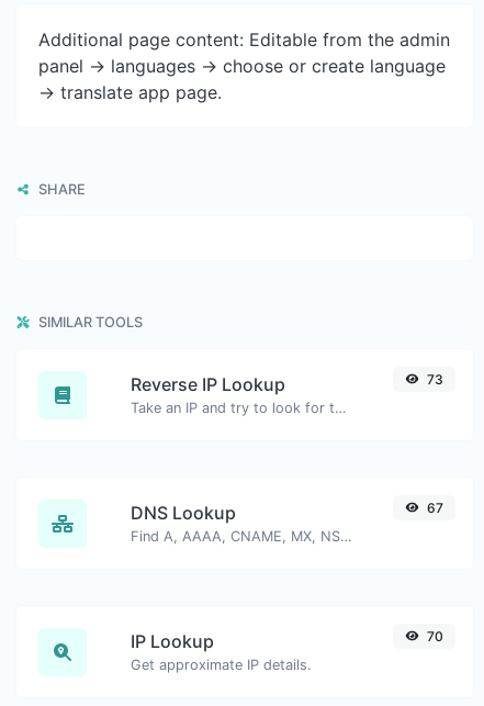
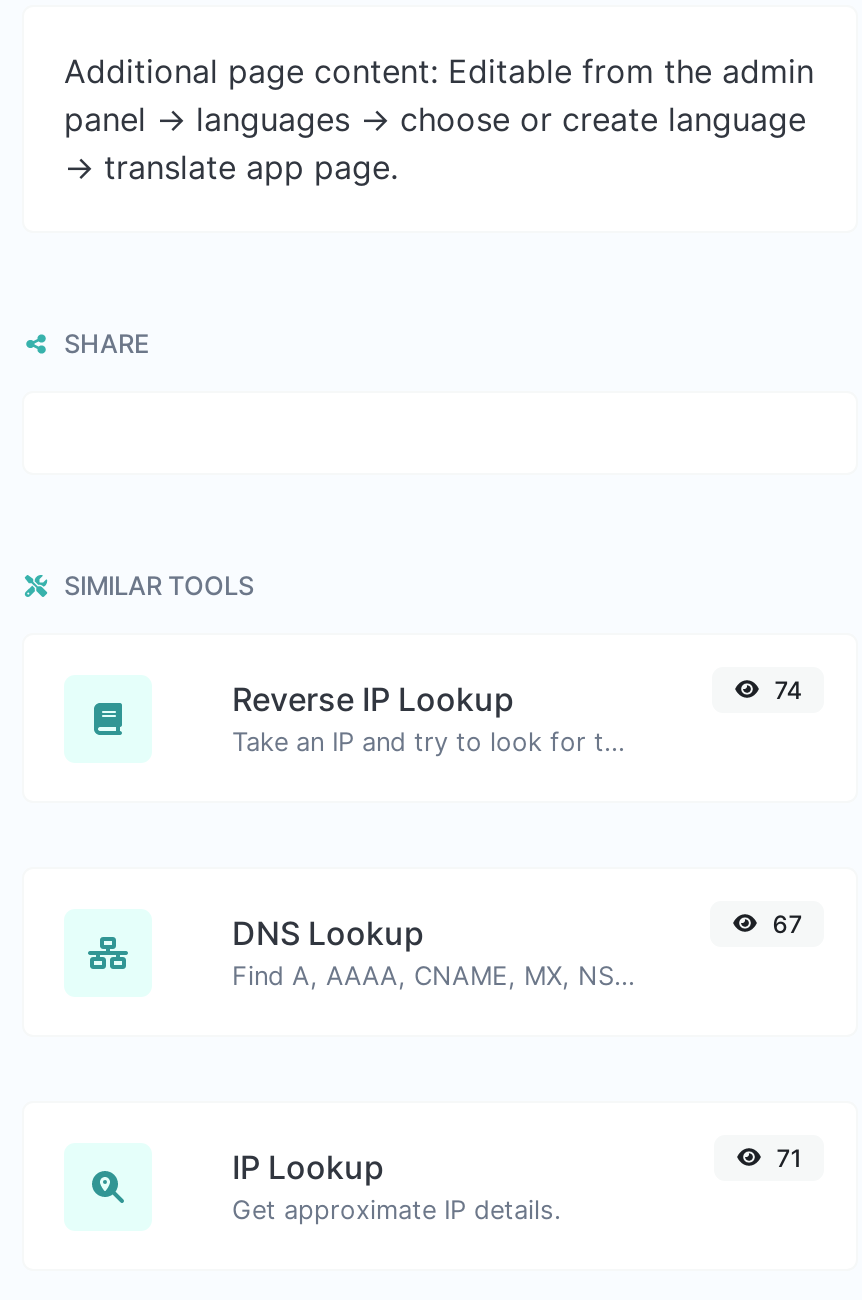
- 73
+ 74

- 70
+ 71
